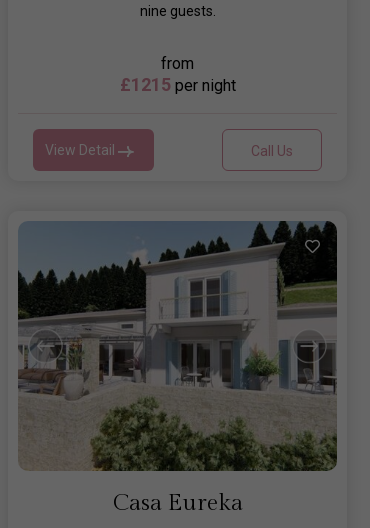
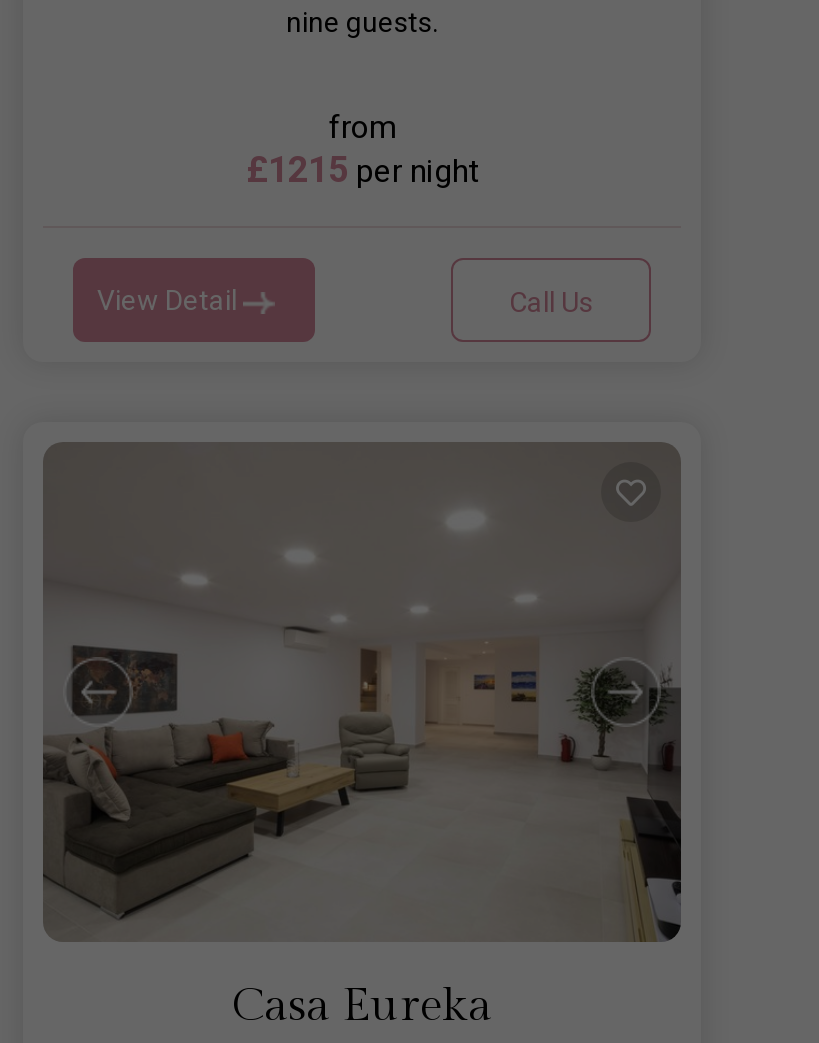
- [image]
+ [image]
